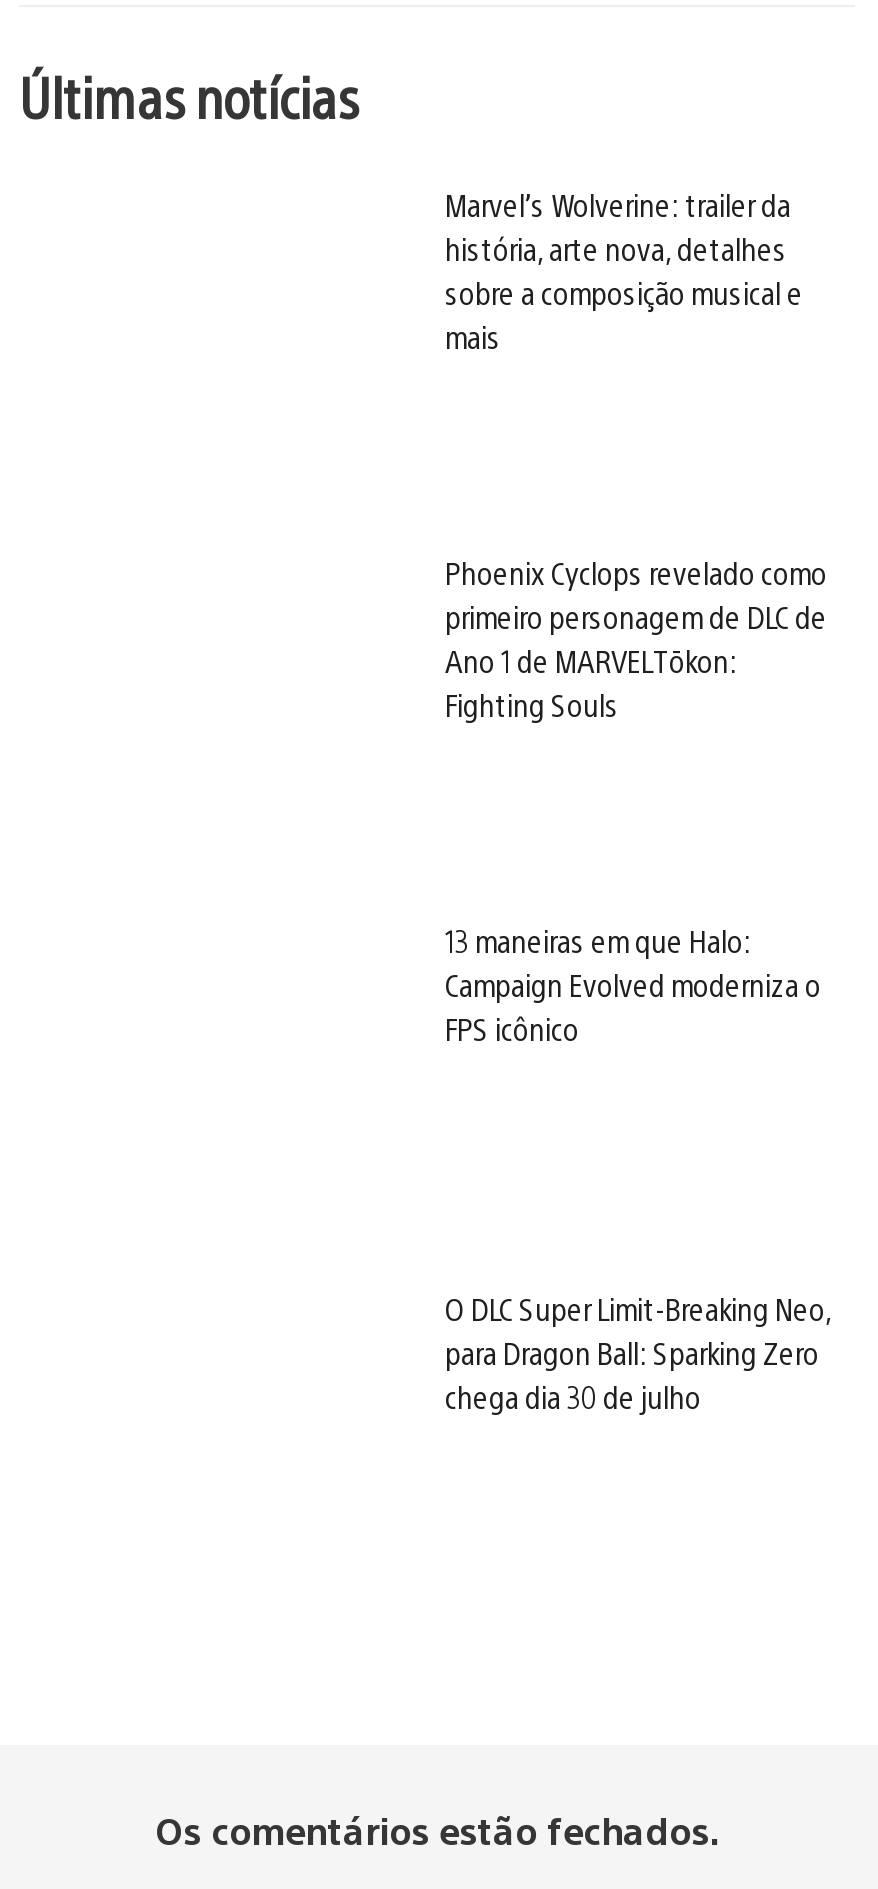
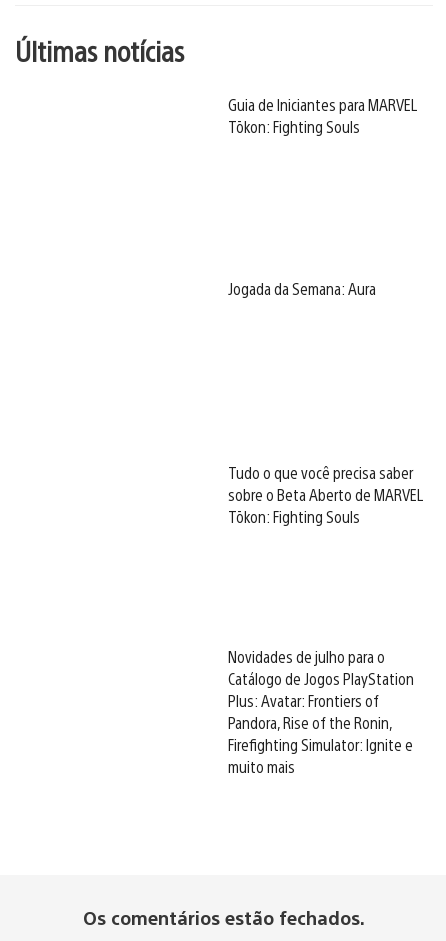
- Marvel’s Wolverine: trailer da
- história, arte nova, detalhes
- sobre a composição musical e
- mais
+ Guia de Iniciantes para MARVEL
+ Tōkon: Fighting Souls

- Phoenix Cyclops revelado como
- primeiro personagem de DLC de
- Ano 1 de MARVEL Tōkon:
- Fighting Souls
+ Jogada da Semana: Aura

- 13 maneiras em que Halo:
- Campaign Evolved moderniza o
- FPS icônico
+ Tudo o que você precisa saber
+ sobre o Beta Aberto de MARVEL
+ Tōkon: Fighting Souls

- O DLC Super Limit-Breaking Neo,
- para Dragon Ball: Sparking Zero
- chega dia 30 de julho
+ Novidades de julho para o
+ Catálogo de Jogos PlayStation
+ Plus: Avatar: Frontiers of
+ Pandora, Rise of the Ronin,
+ Firefighting Simulator: Ignite e
+ muito mais
